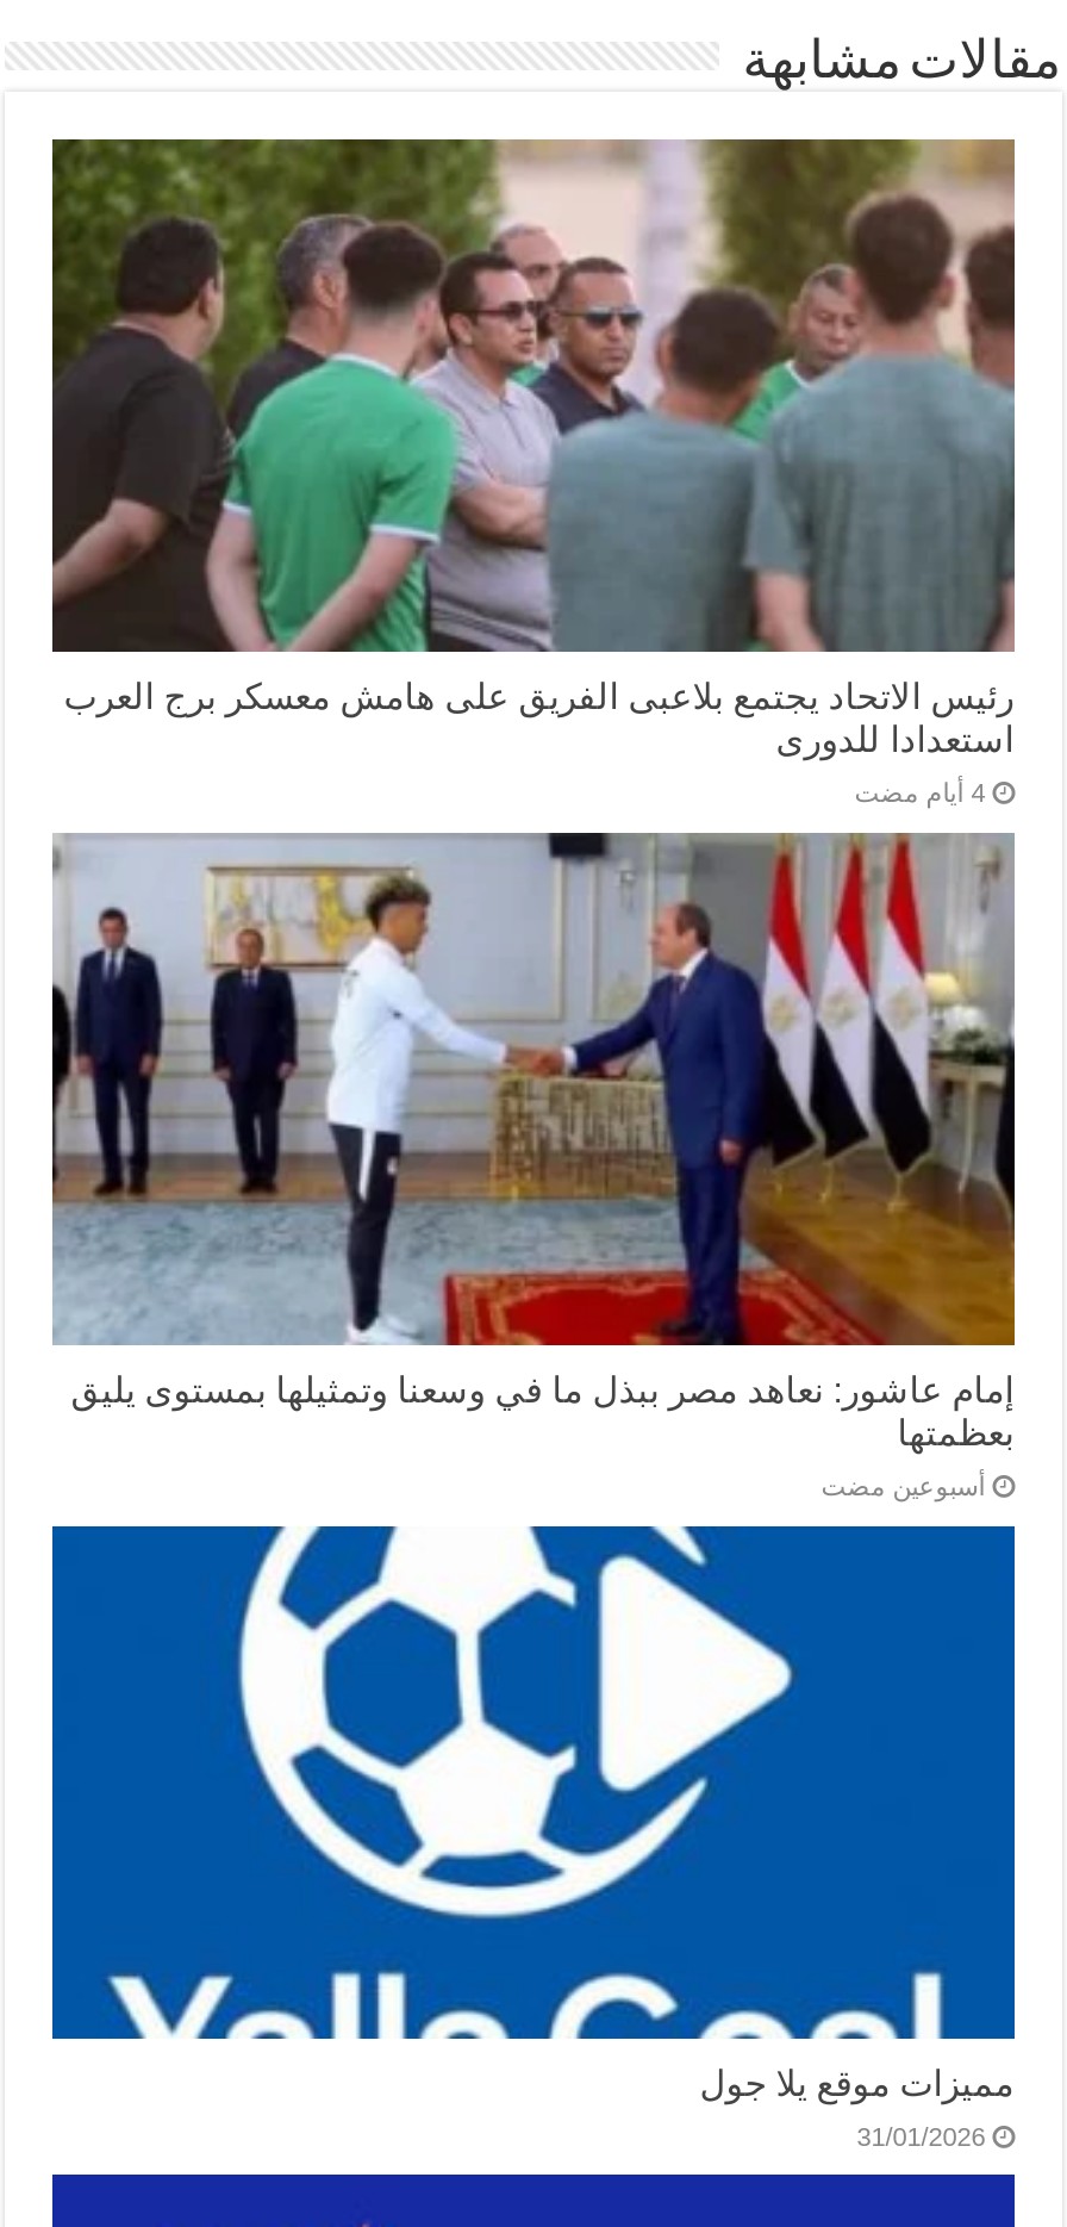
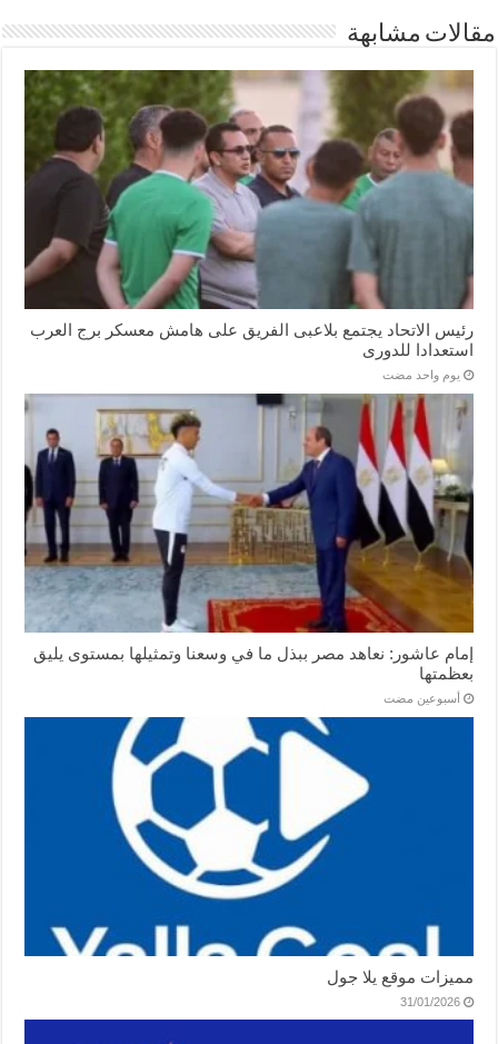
+ يوم واحد مضت
